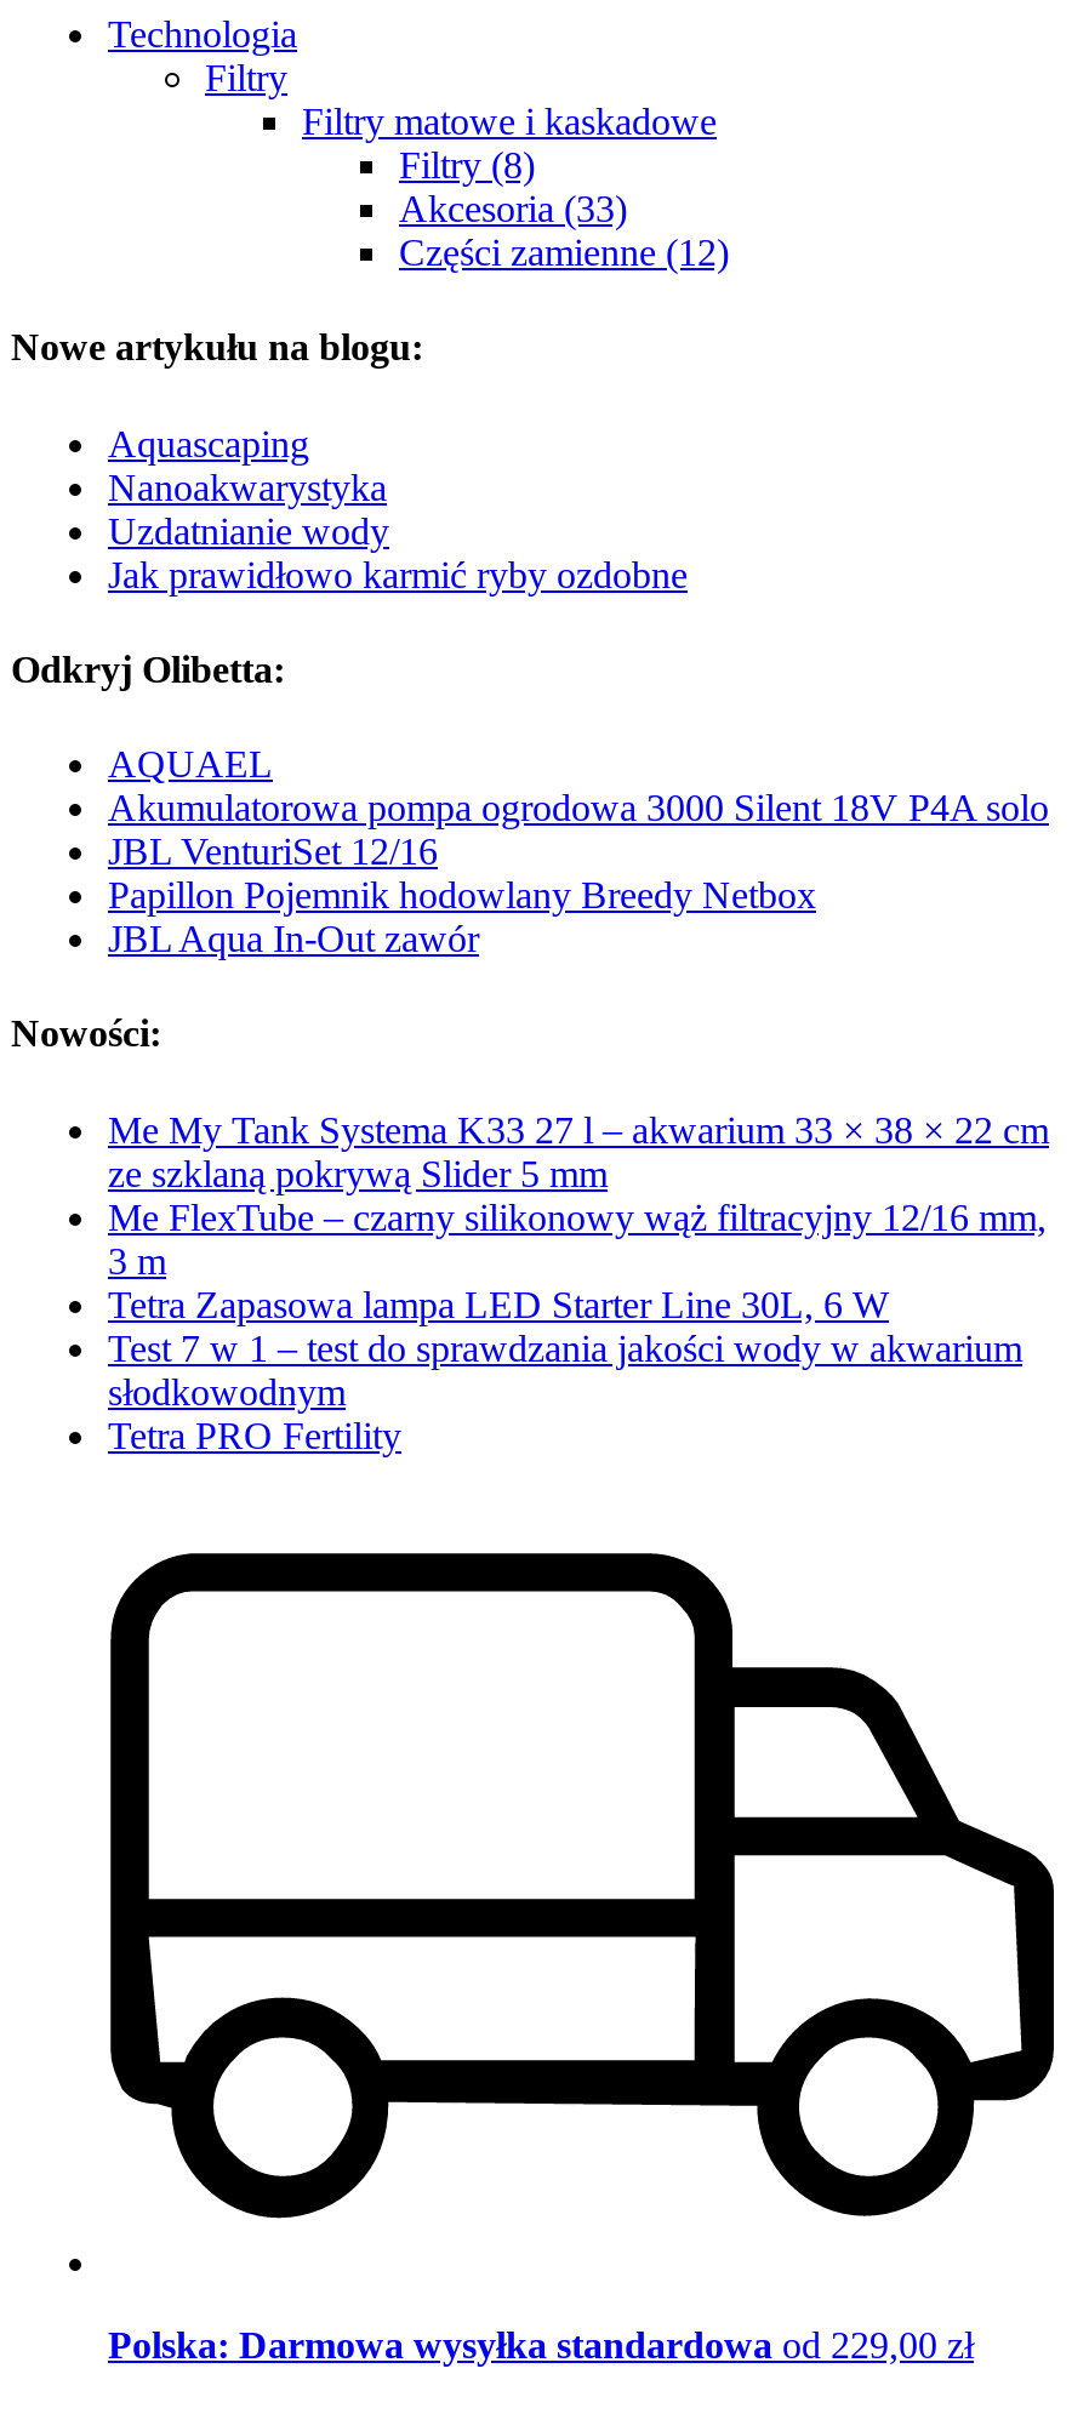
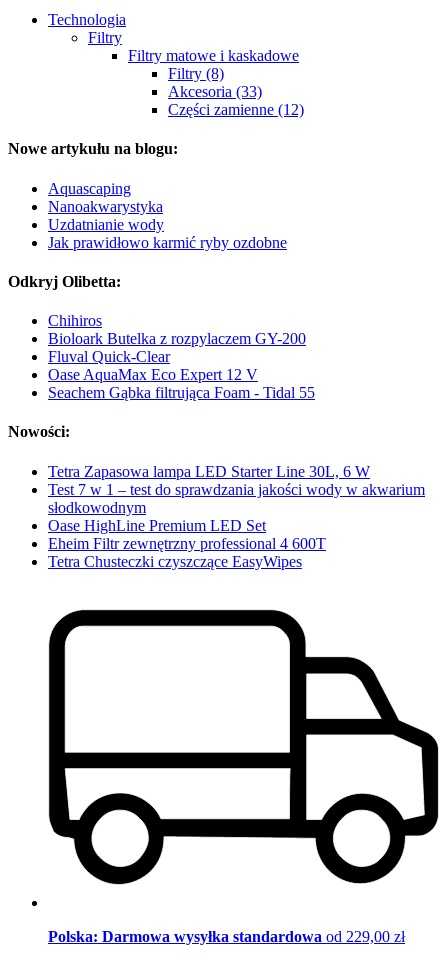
- AQUAEL
- Akumulatorowa pompa ogrodowa 3000 Silent 18V P4A solo
- JBL VenturiSet 12/16
- Papillon Pojemnik hodowlany Breedy Netbox
- JBL Aqua In-Out zawór
+ Chihiros
+ Bioloark Butelka z rozpylaczem GY-200
+ Fluval Quick-Clear
+ Oase AquaMax Eco Expert 12 V
+ Seachem Gąbka filtrująca Foam - Tidal 55

- Me My Tank Systema K33 27 l – akwarium 33 × 38 × 22 cm
- ze szklaną pokrywą Slider 5 mm
- Me FlexTube – czarny silikonowy wąż filtracyjny 12/16 mm,
- 3 m

moved up: Tetra Zapasowa lampa LED Starter Line 30L, 6 W | Test 7 w 1 – test do sprawdzania jakości wody w akwarium | słodkowodnym

- Tetra PRO Fertility
+ Oase HighLine Premium LED Set
+ Eheim Filtr zewnętrzny professional 4 600T
+ Tetra Chusteczki czyszczące EasyWipes
